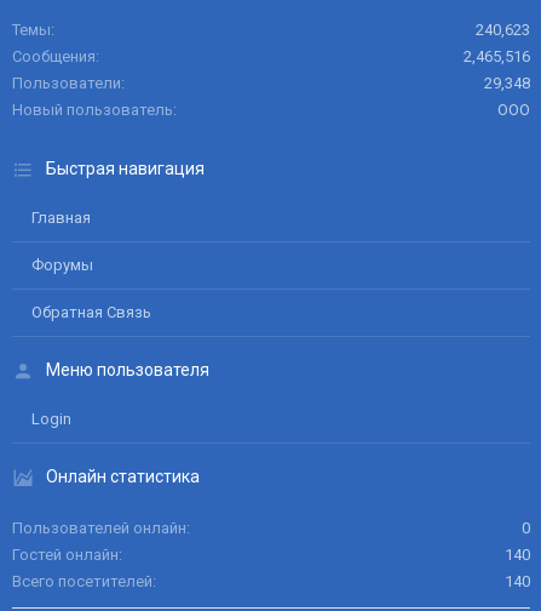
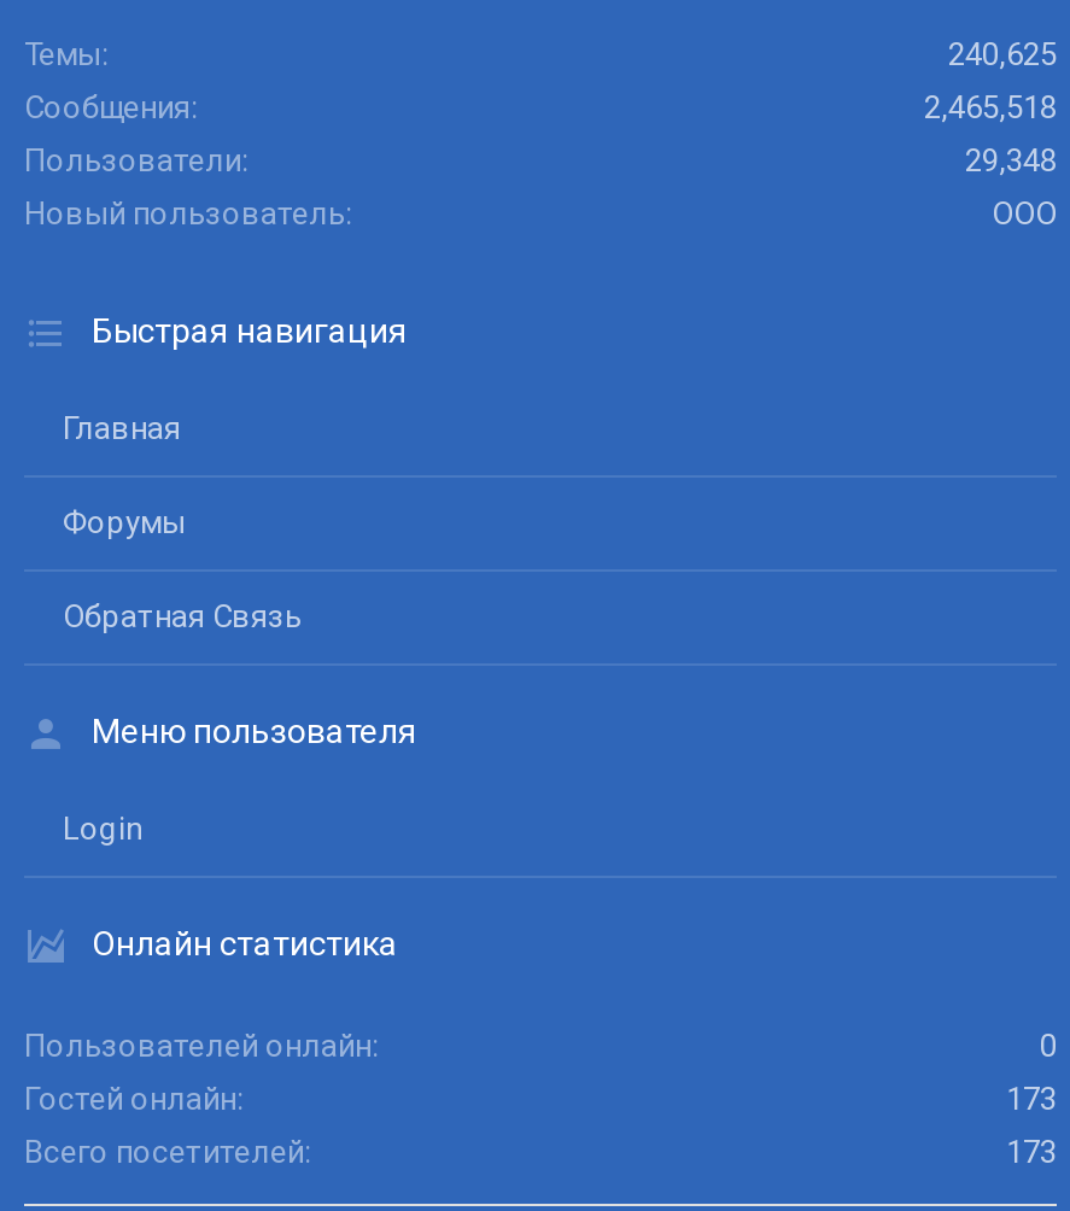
- 240,623
+ 240,625

- 2,465,516
+ 2,465,518

- 140
+ 173

- 140
+ 173
